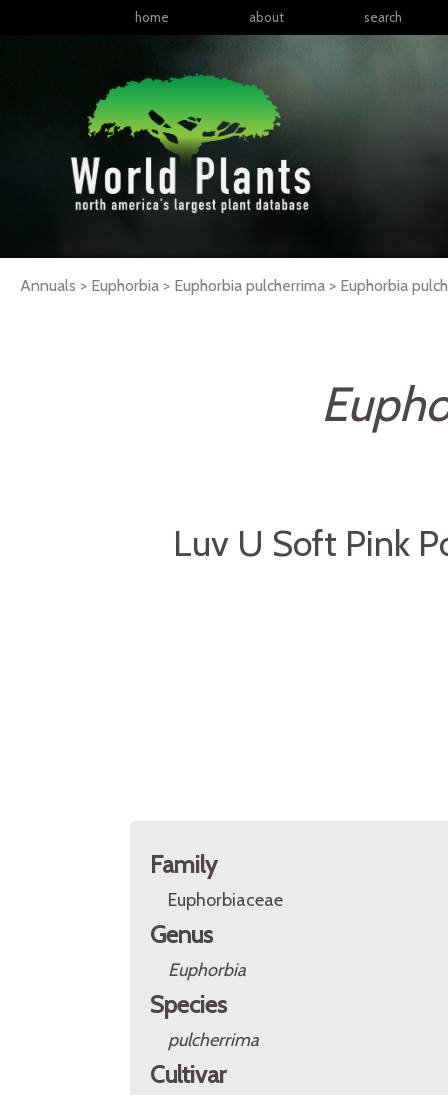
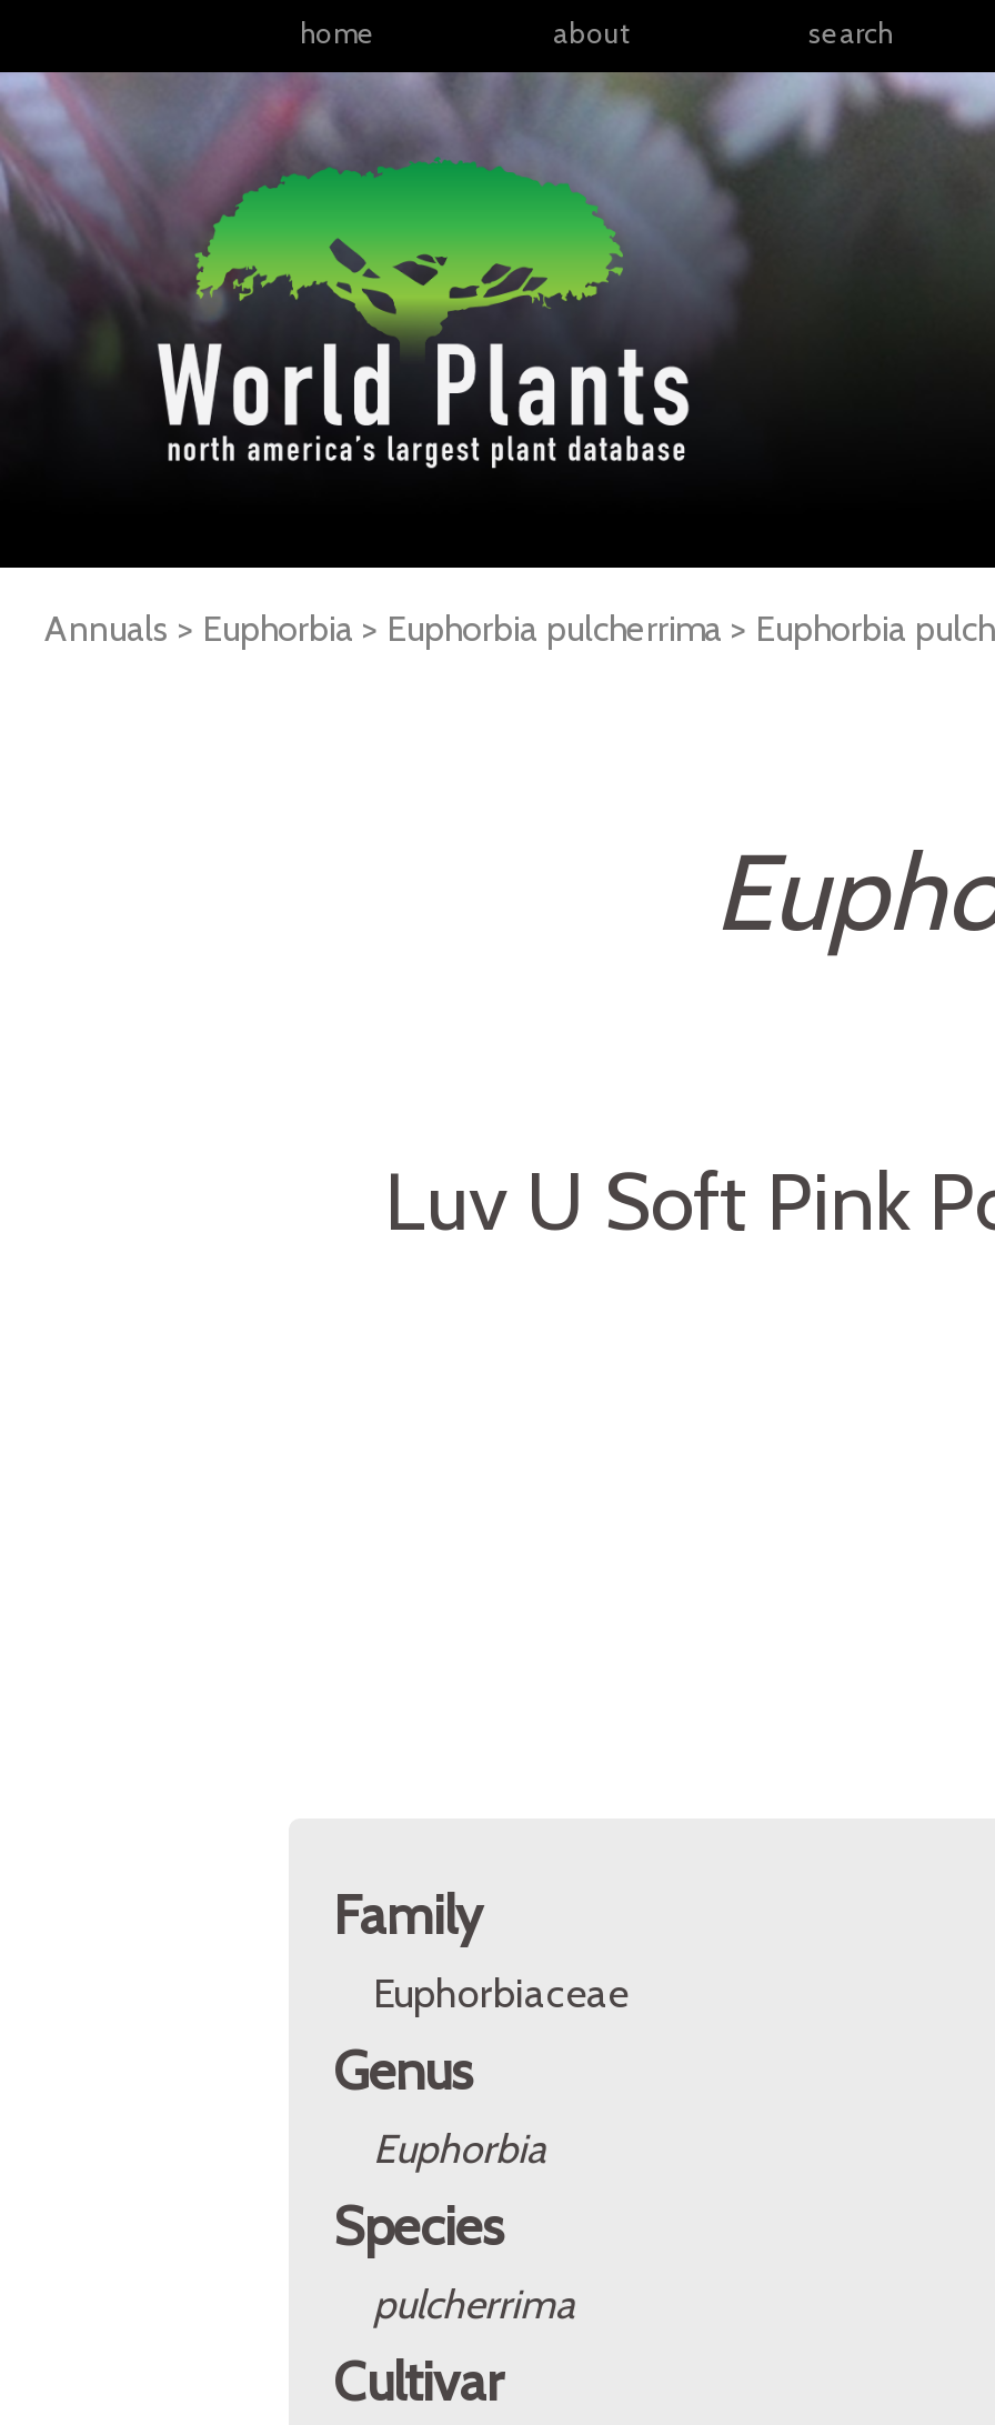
- [image]
+ [image]
